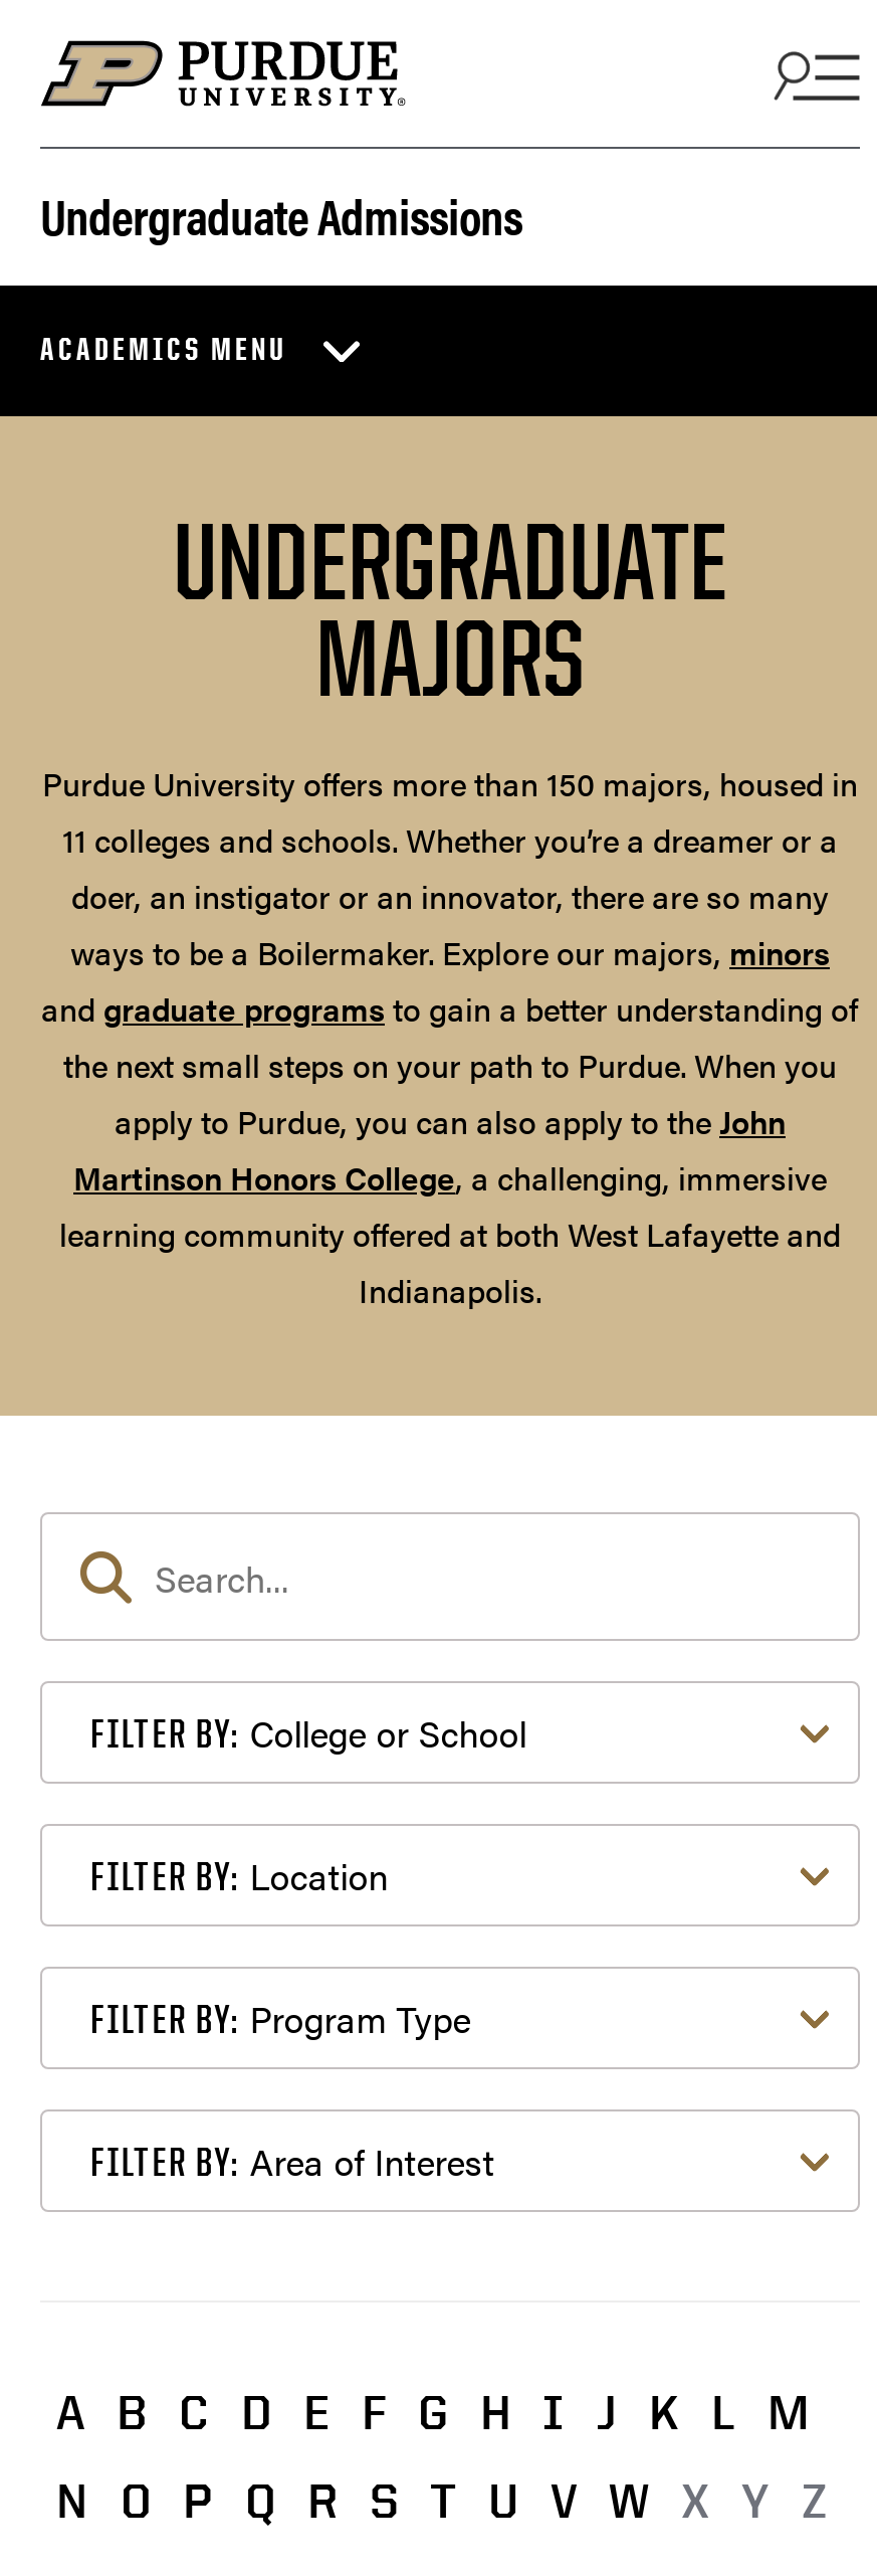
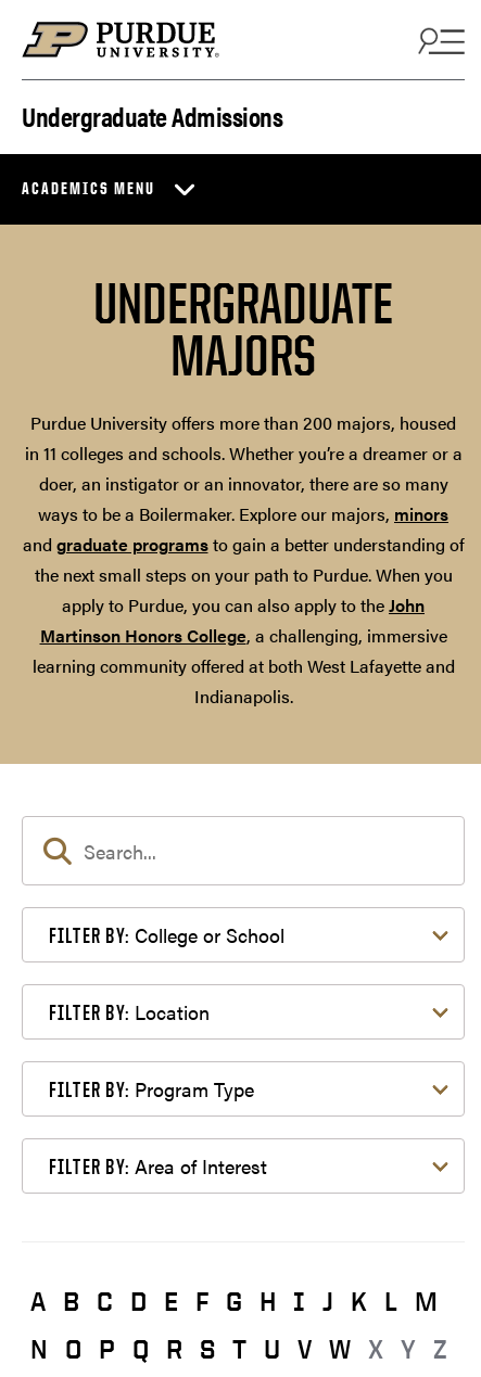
- Purdue University offers more than 150 majors, housed in
- 11 colleges and schools. Whether you’re a dreamer or a
+ Purdue University offers more than 200 majors, housed
+ in 11 colleges and schools. Whether you’re a dreamer or a
